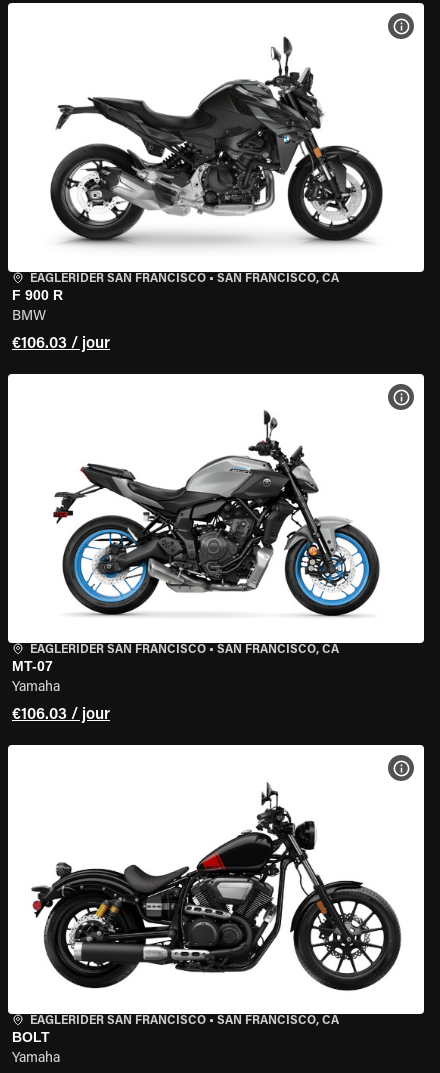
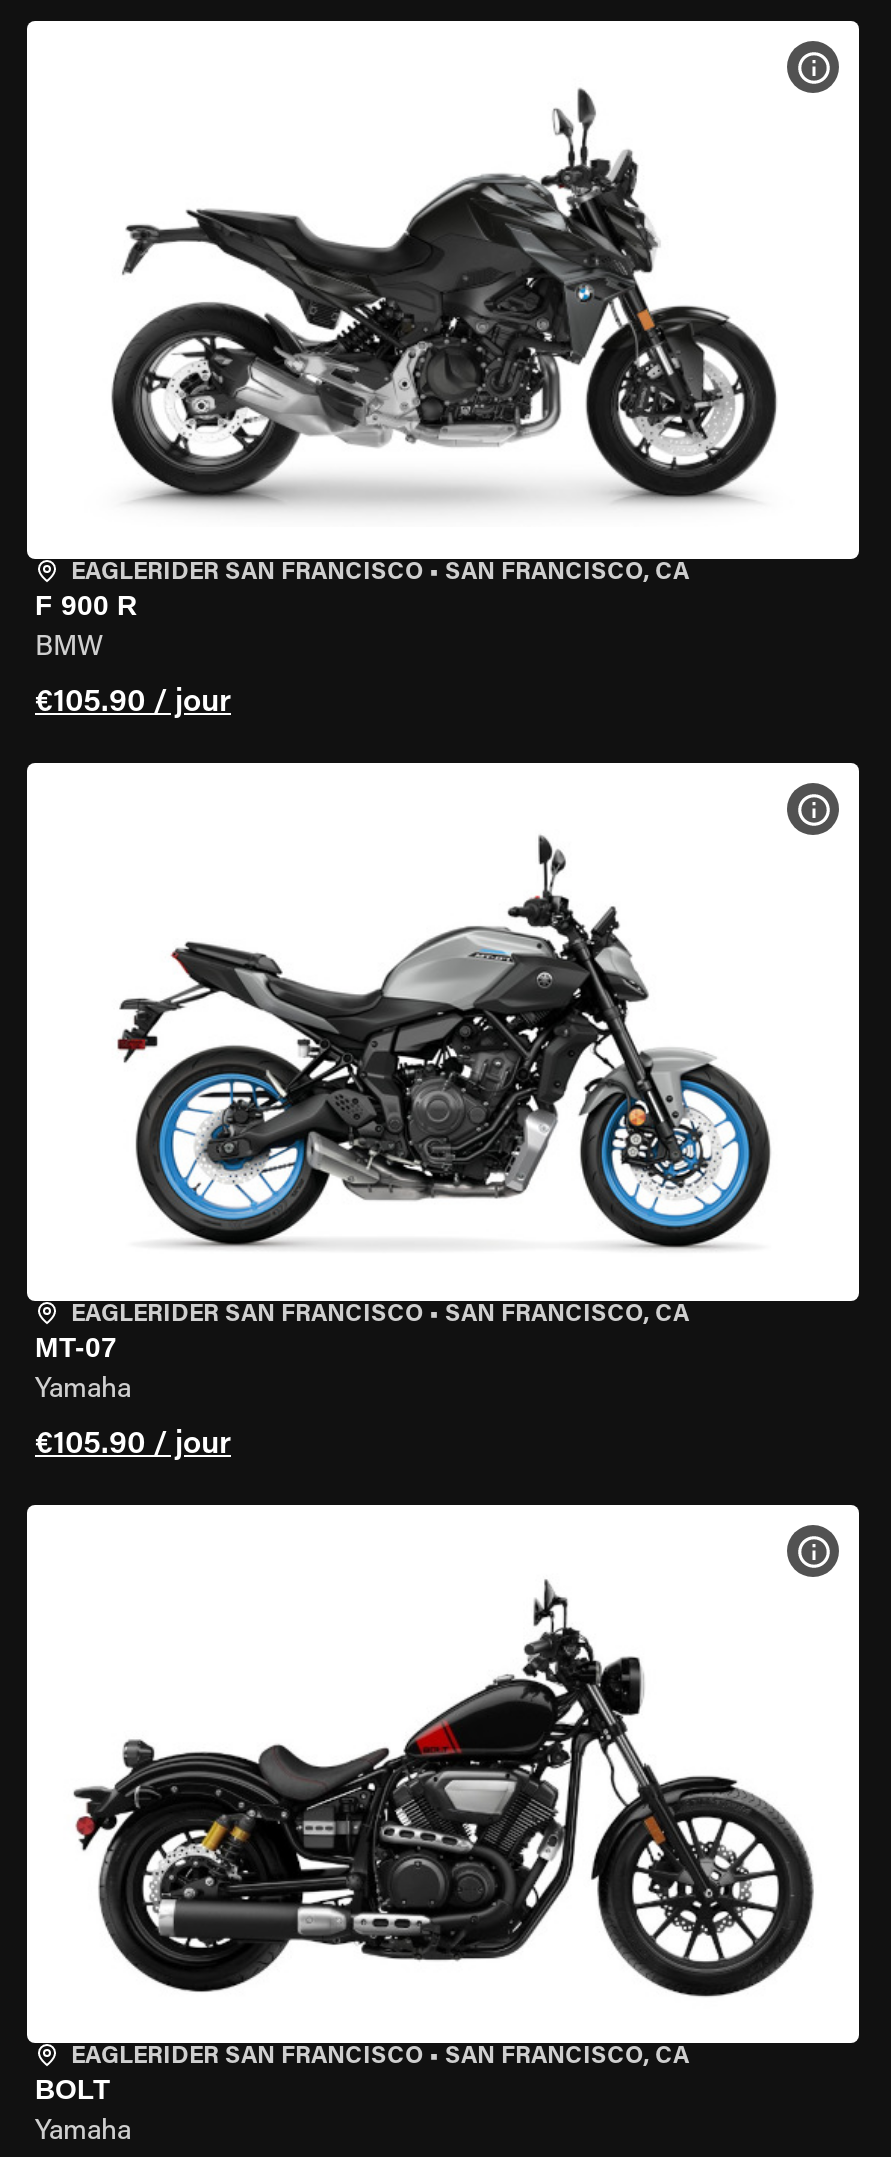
- €106.03 / jour
+ €105.90 / jour

- €106.03 / jour
+ €105.90 / jour
